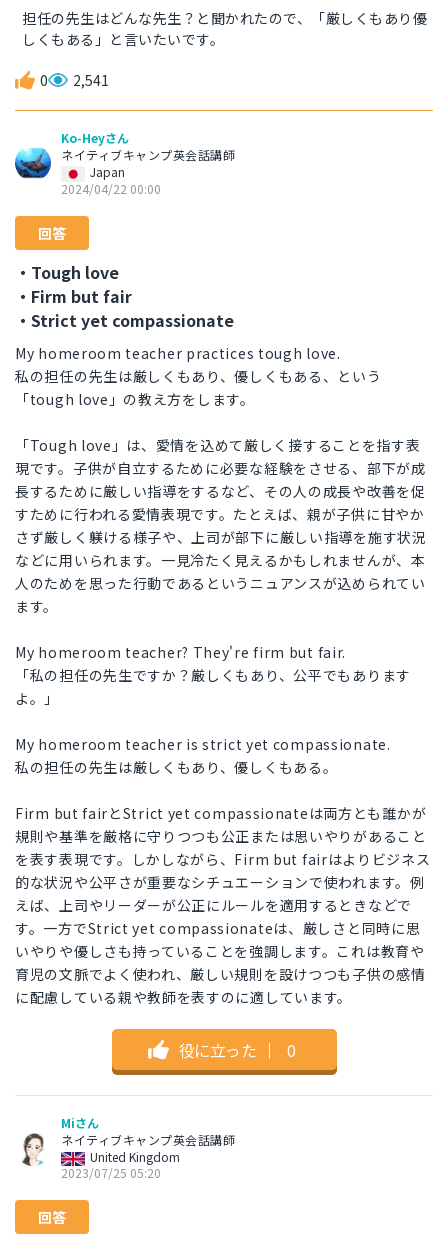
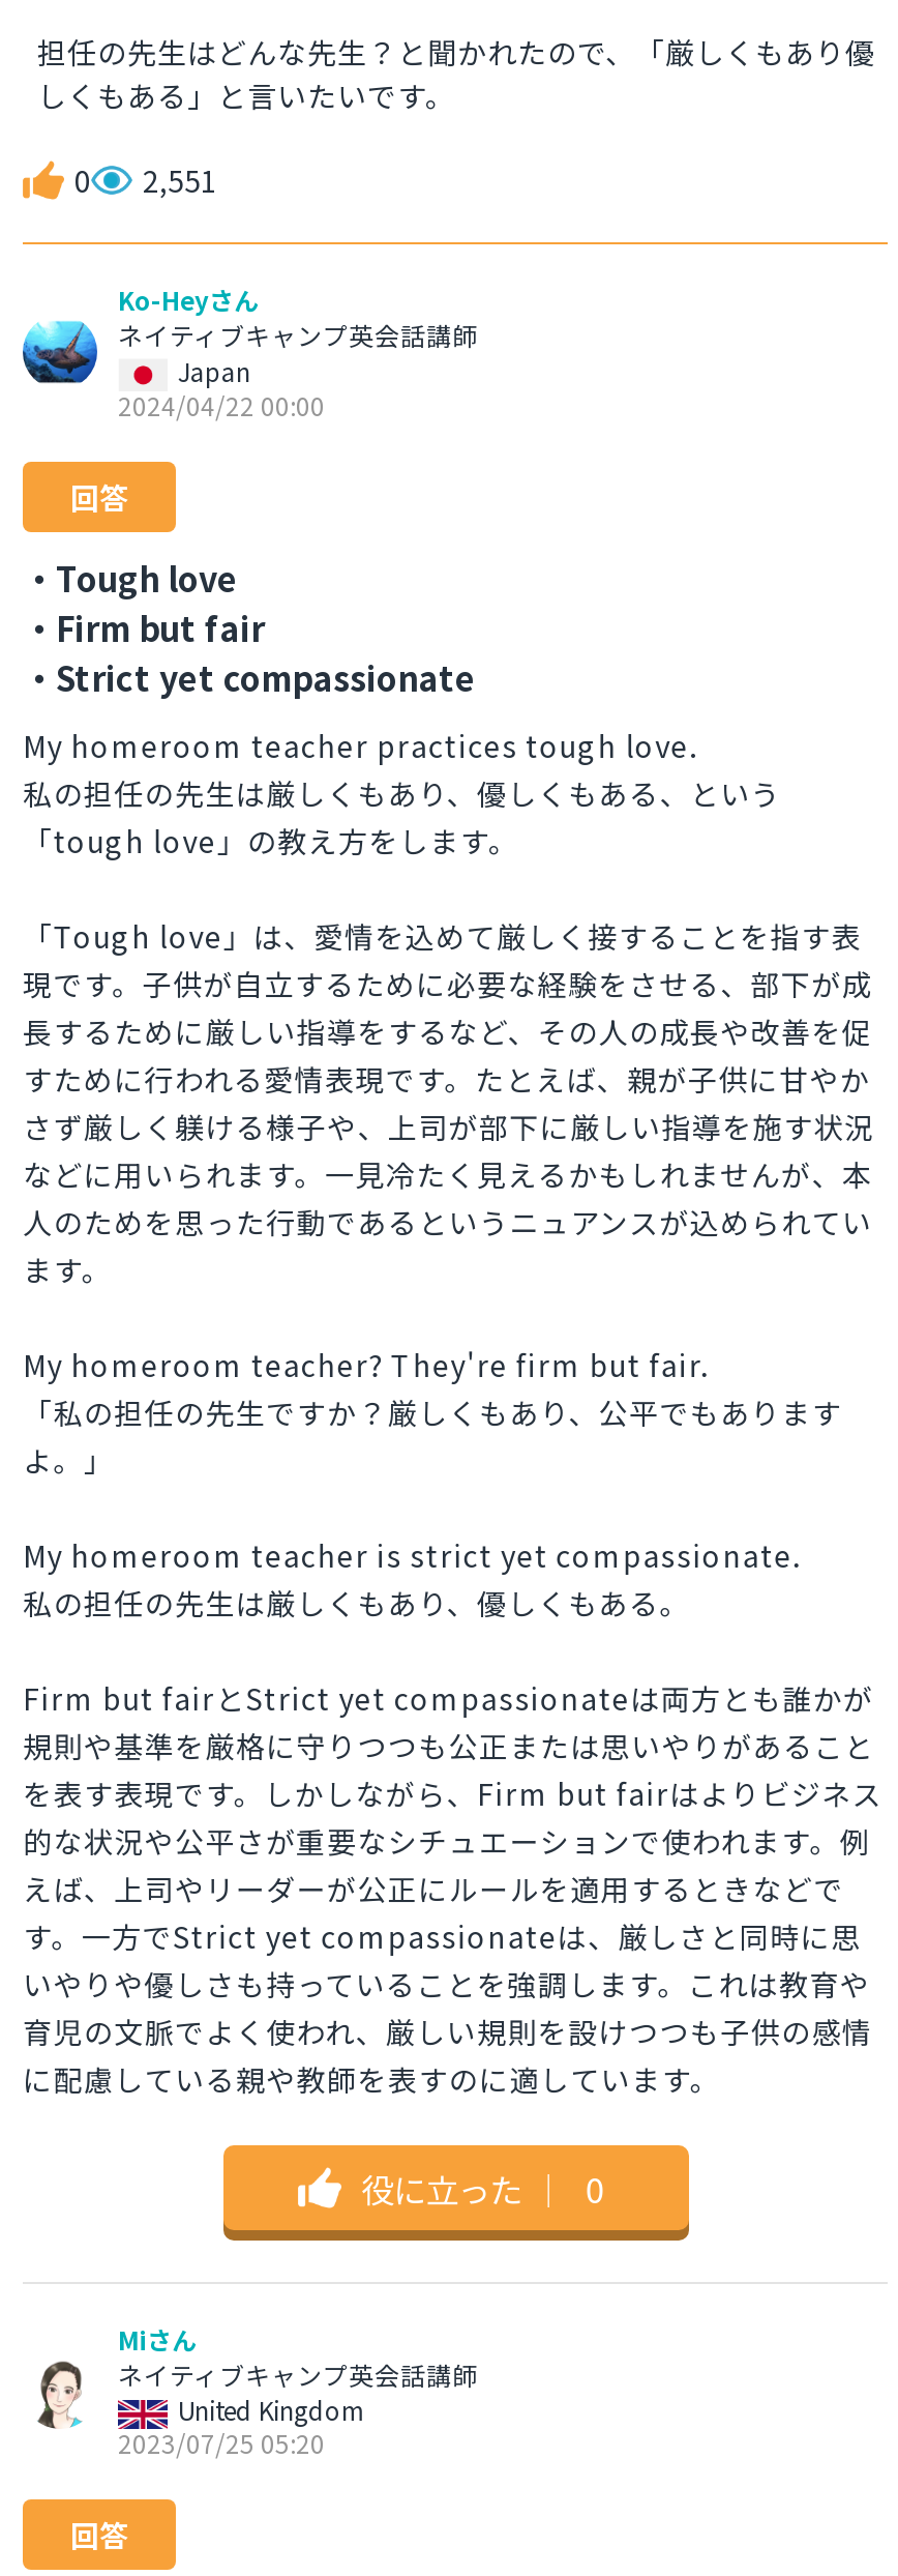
- 0 2,541
+ 0 2,551
